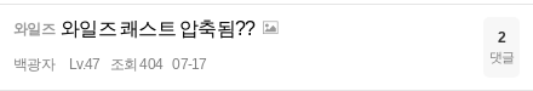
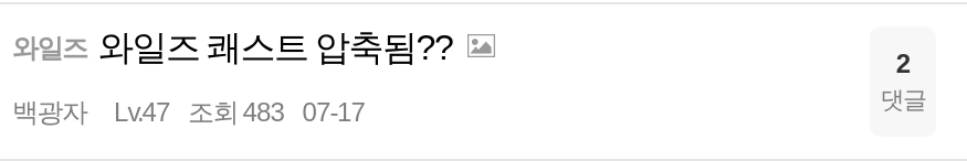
- 백광자 Lv.47 조회 404 07-17
+ 백광자 Lv.47 조회 483 07-17
